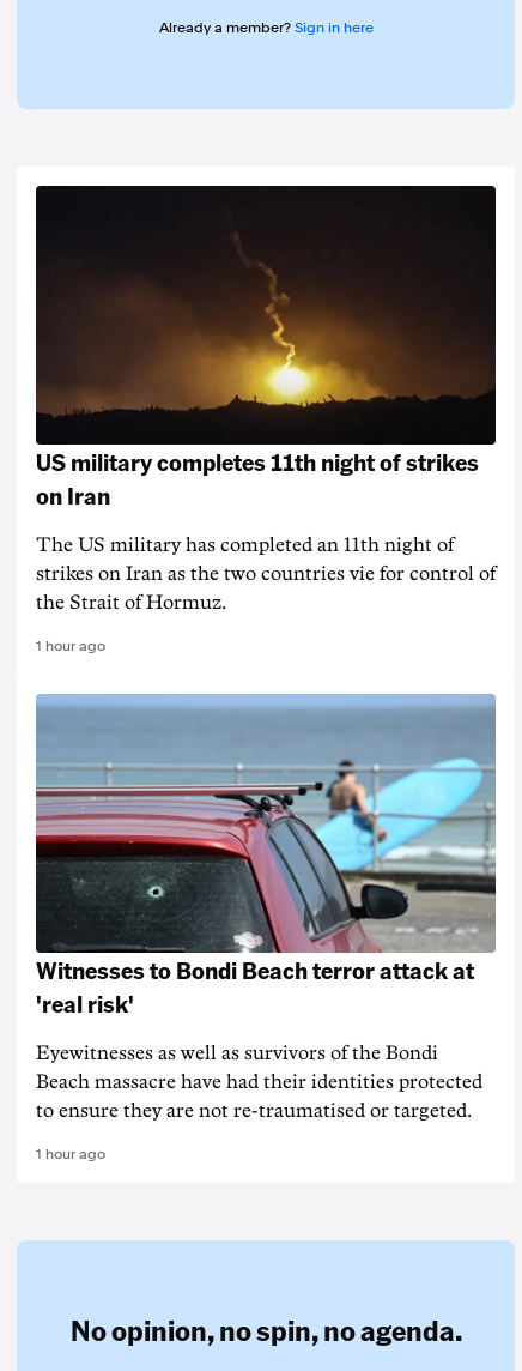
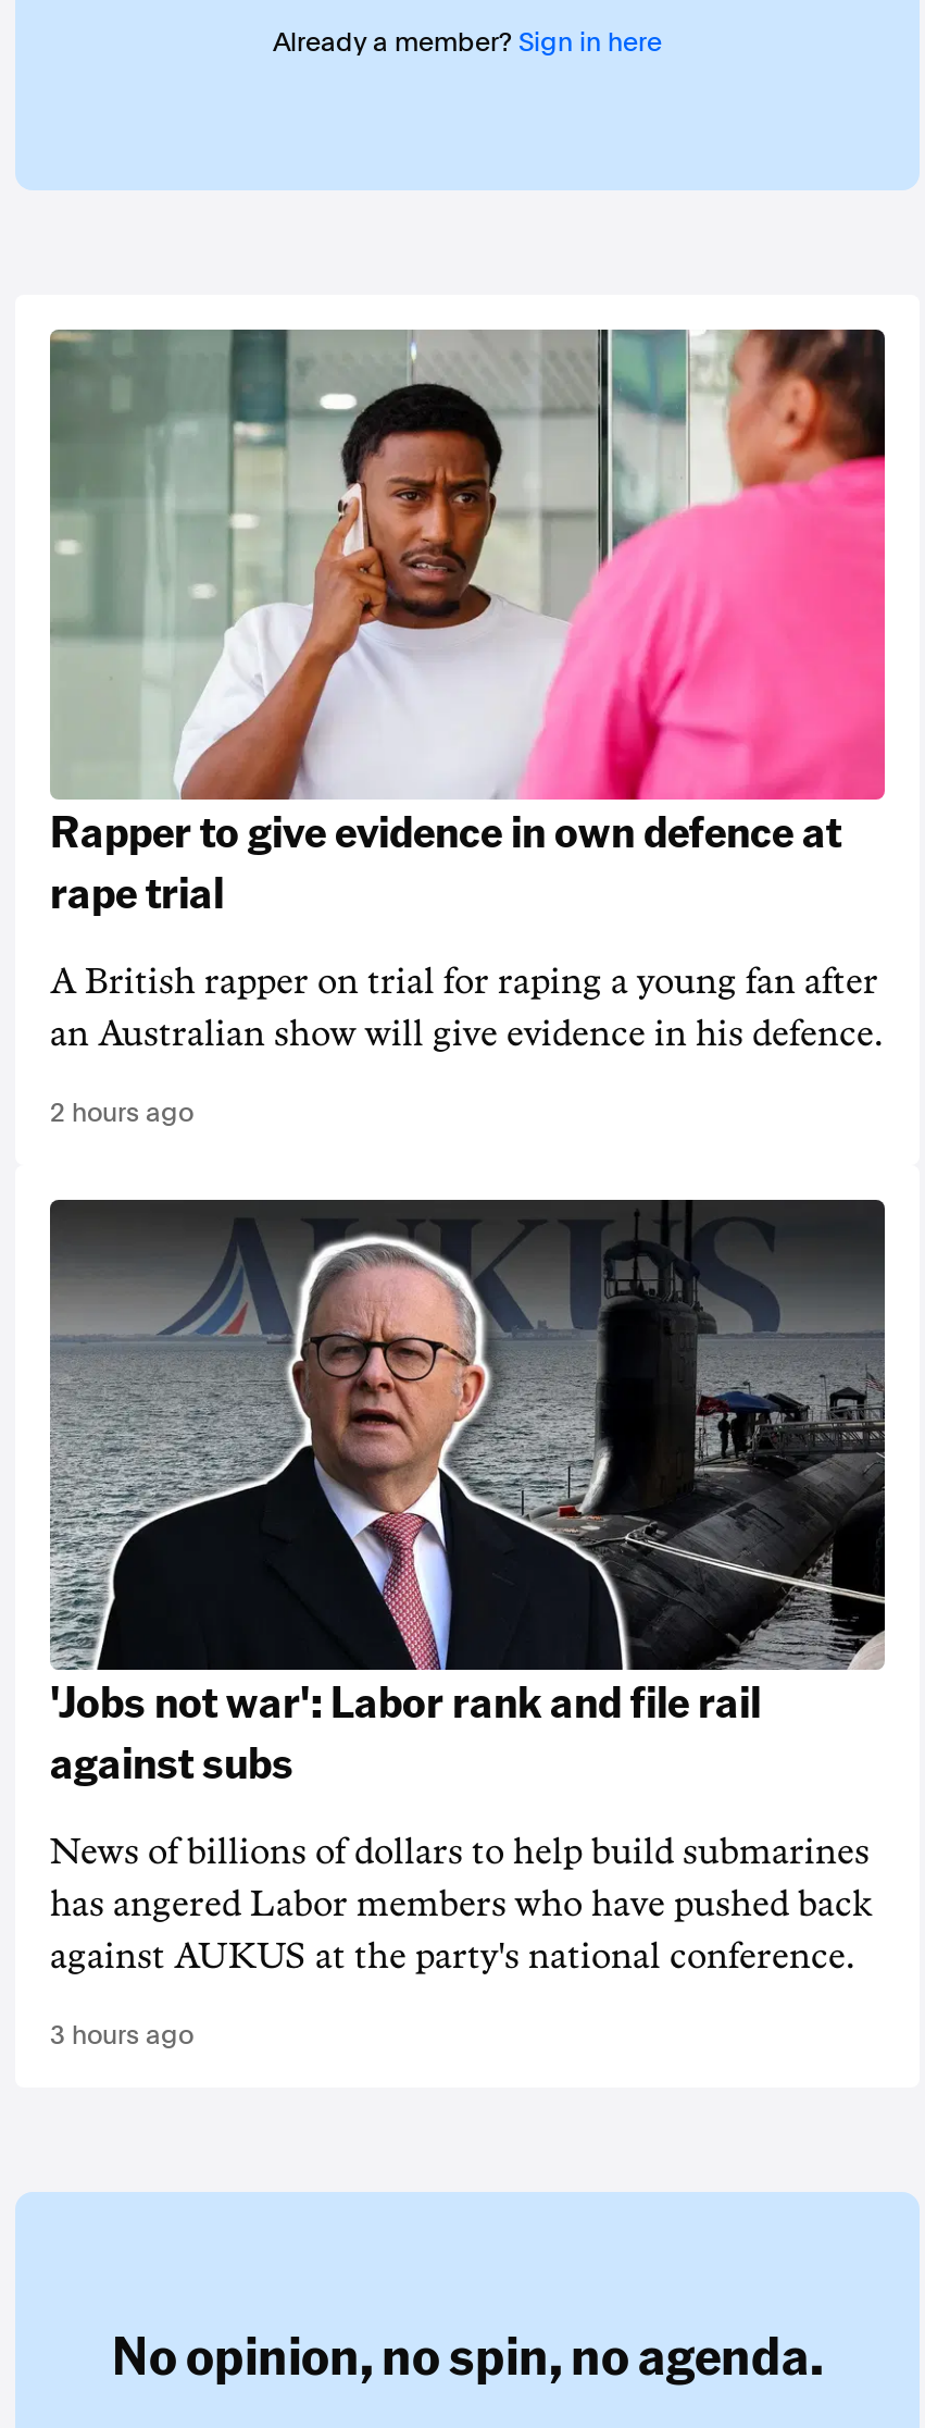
- [image]
- US military completes 11th night of strikes
- on Iran
- The US military has completed an 11th night of
- strikes on Iran as the two countries vie for control of
- the Strait of Hormuz.
- 1 hour ago
+ [image]
+ Rapper to give evidence in own defence at
+ rape trial
+ A British rapper on trial for raping a young fan after
+ an Australian show will give evidence in his defence.
+ 2 hours ago

- [image]
- Witnesses to Bondi Beach terror attack at
- 'real risk'
- Eyewitnesses as well as survivors of the Bondi
- Beach massacre have had their identities protected
- to ensure they are not re-traumatised or targeted.
- 1 hour ago
+ [image]
+ 'Jobs not war': Labor rank and file rail
+ against subs
+ News of billions of dollars to help build submarines
+ has angered Labor members who have pushed back
+ against AUKUS at the party's national conference.
+ 3 hours ago
